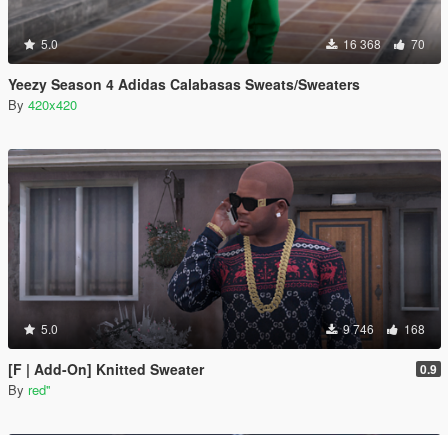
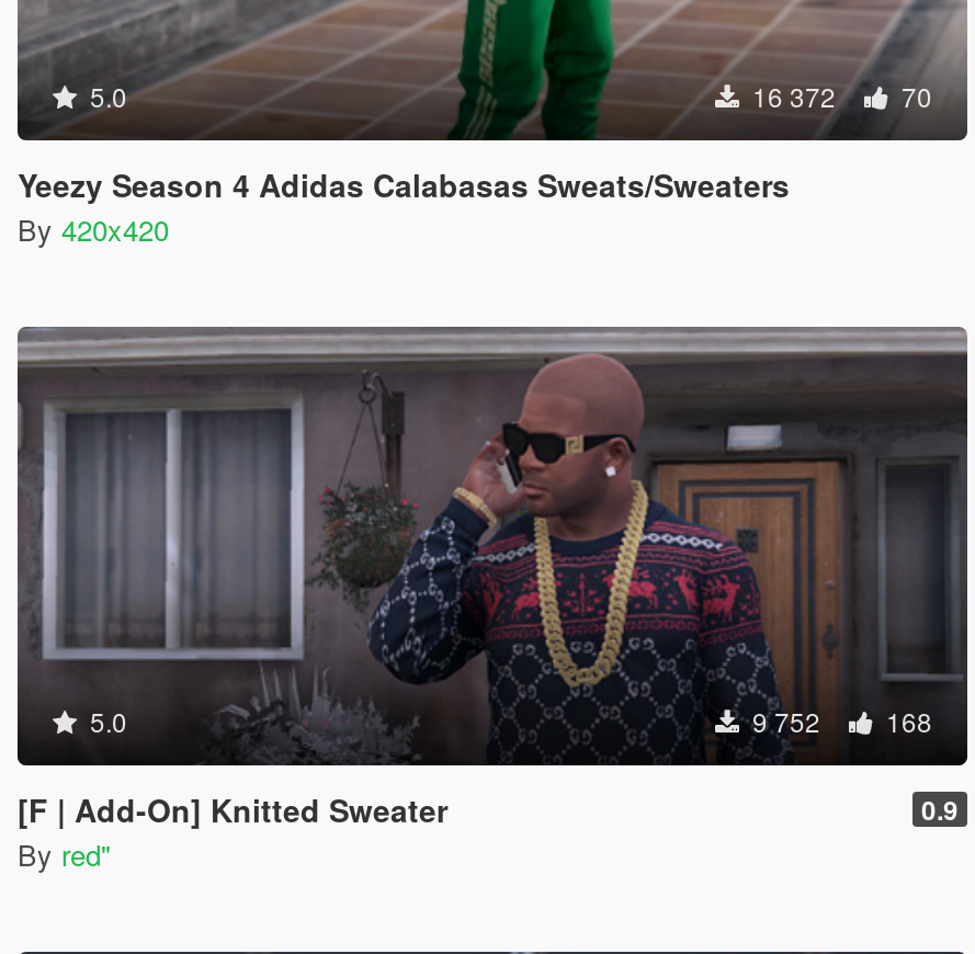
- 16 368 70
+ 16 372 70

- 9 746 168
+ 9 752 168
